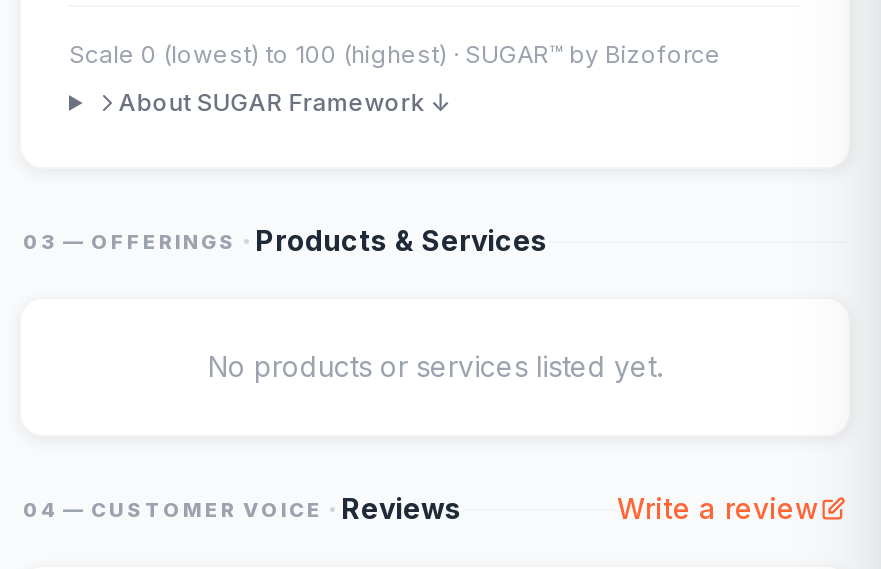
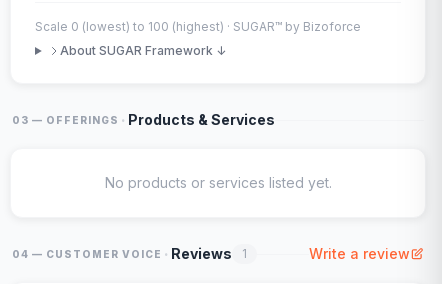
+ 1
